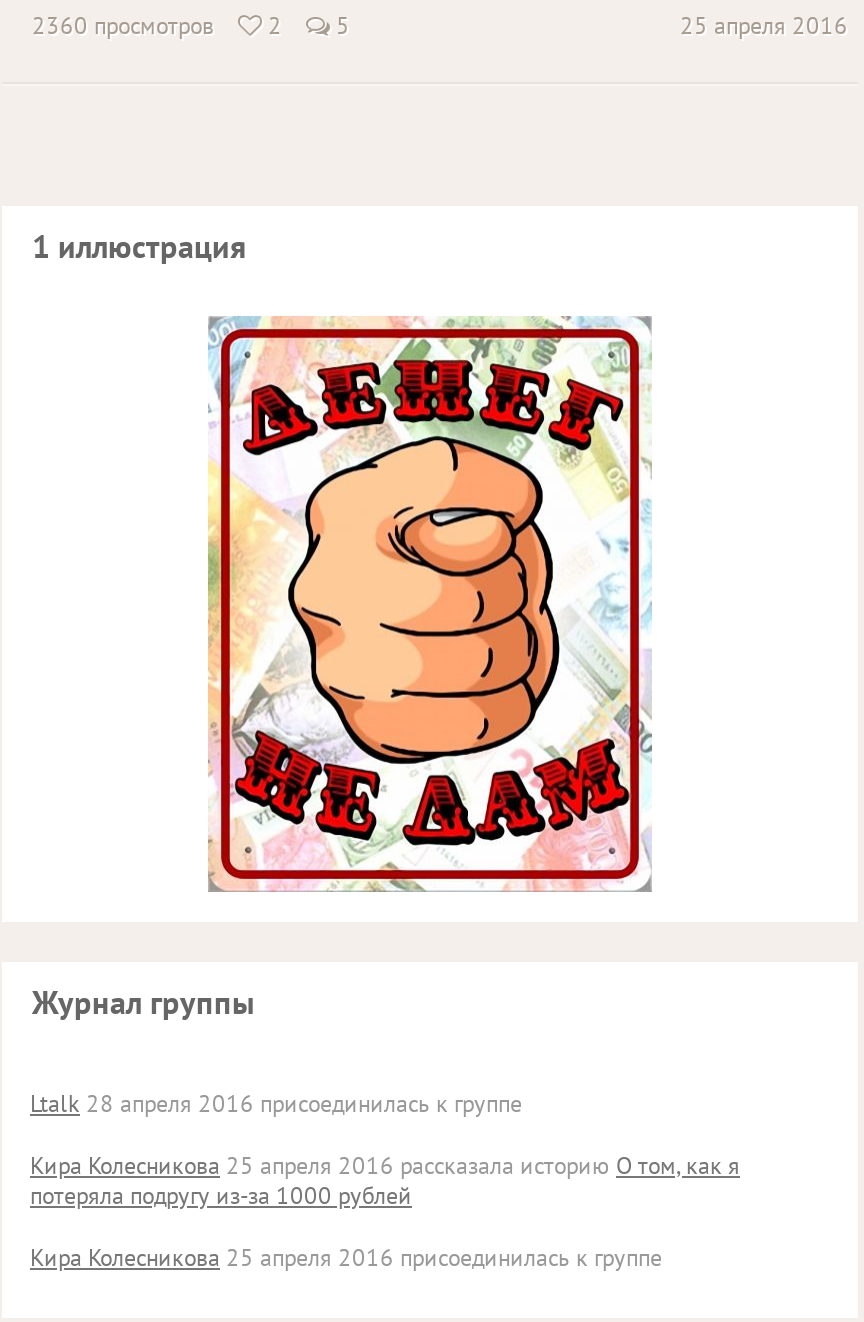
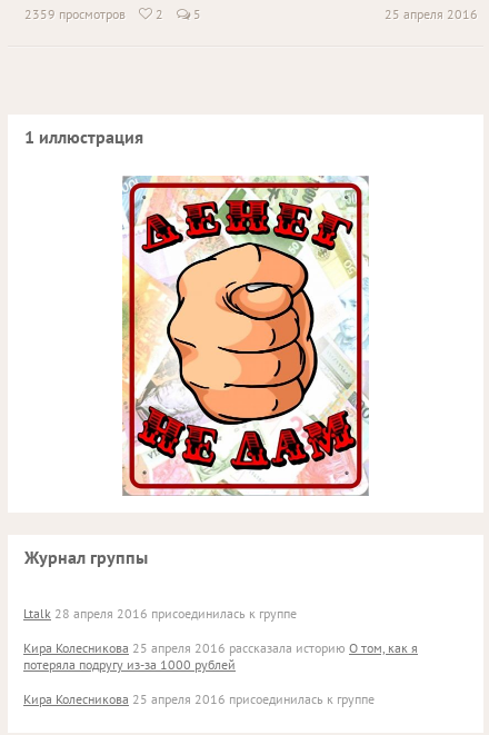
- 2360 просмотров
+ 2359 просмотров
